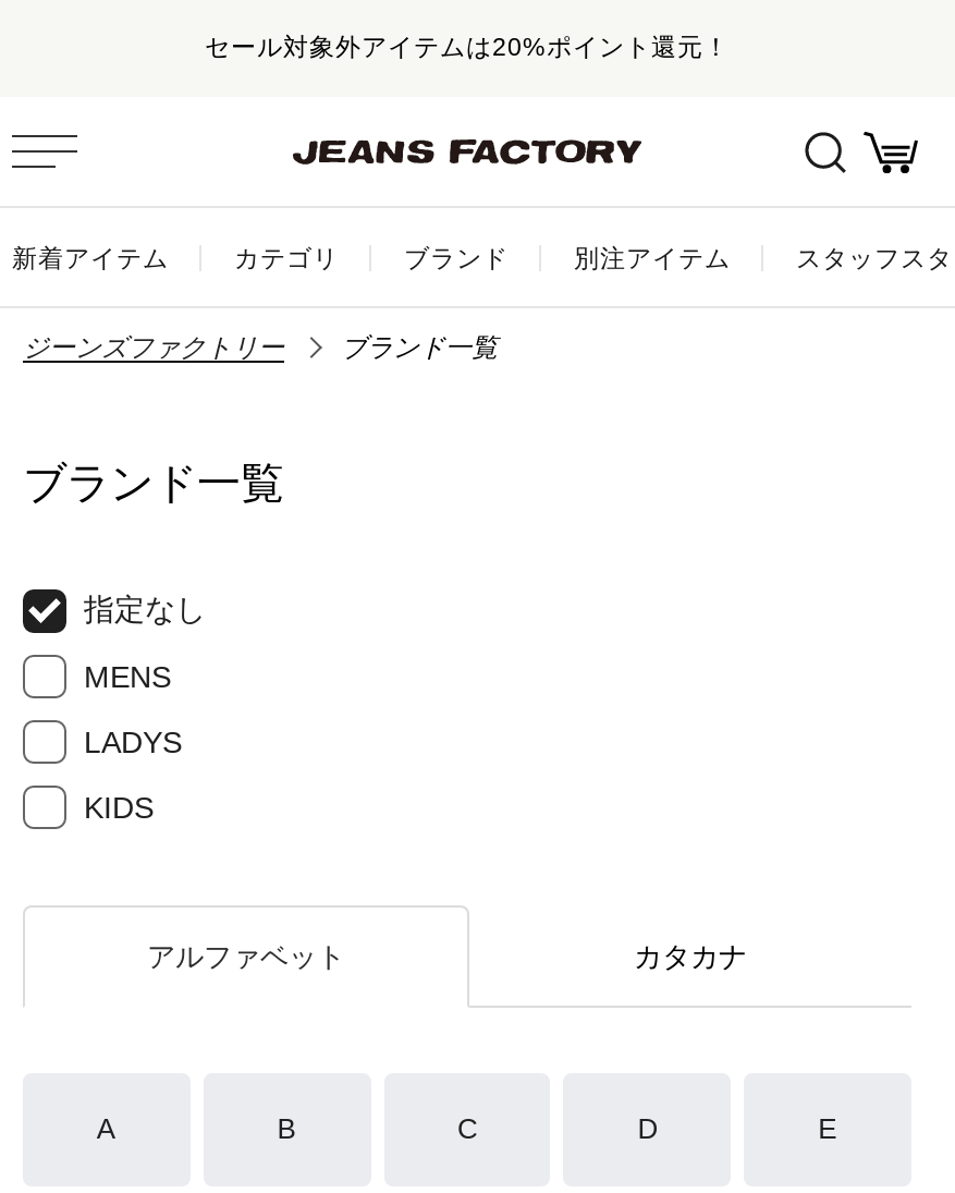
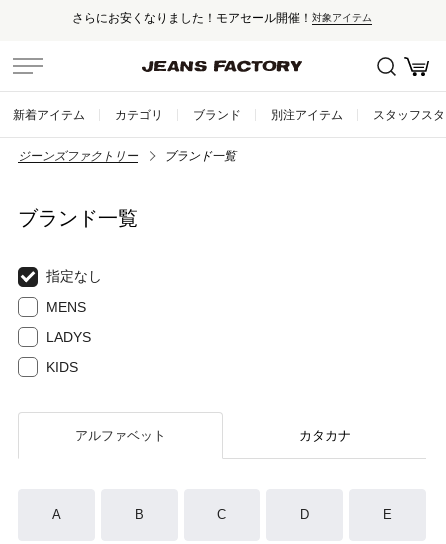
- セール対象外アイテムは20%ポイント還元！
+ さらにお安くなりました！モアセール開催！対象アイテム
